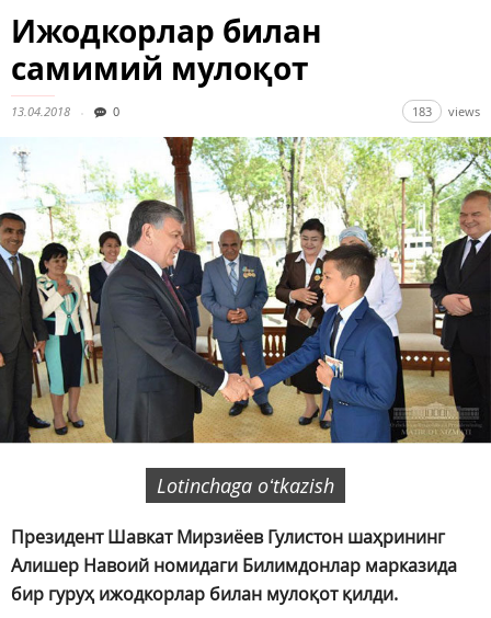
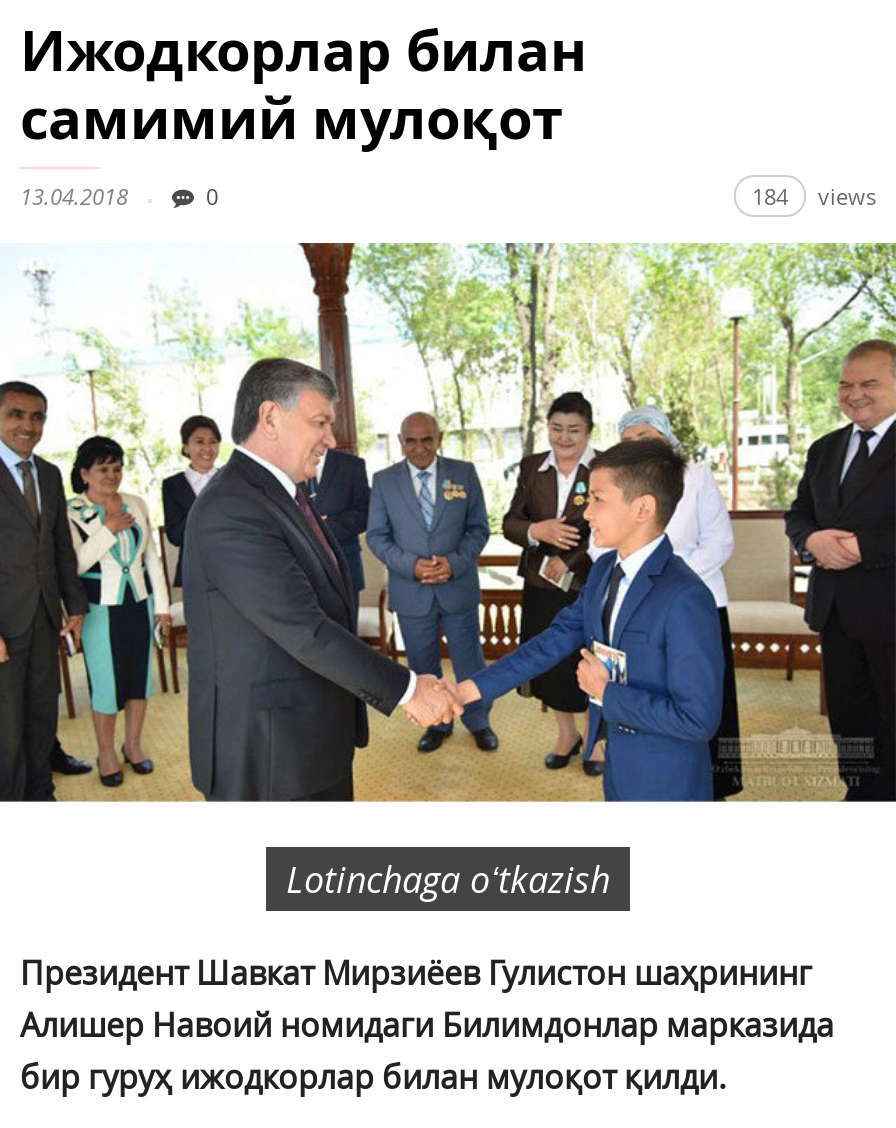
- 183 views
+ 184 views
